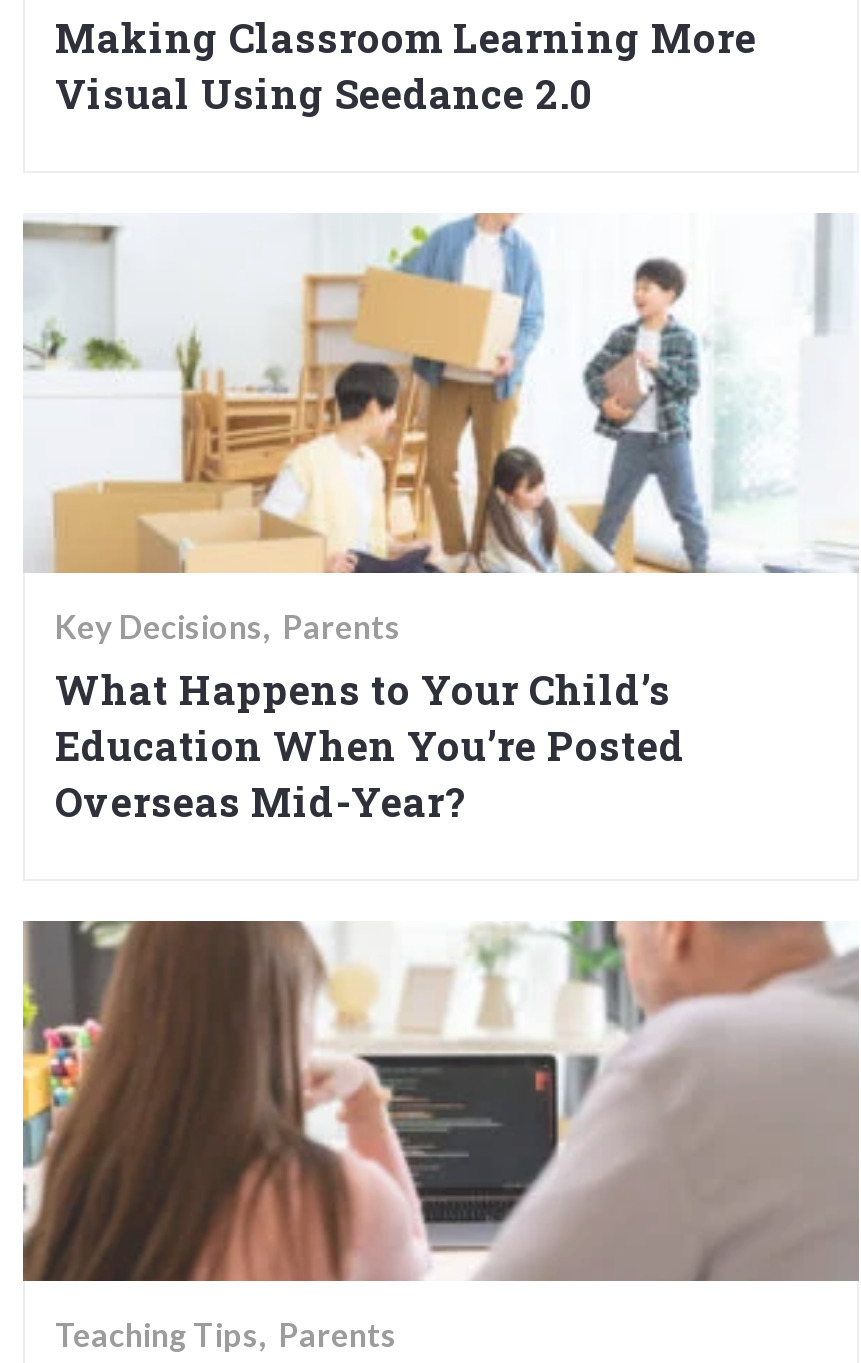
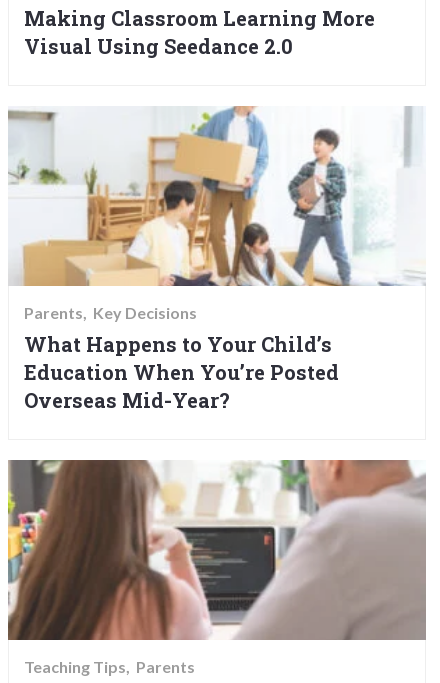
- Key Decisions Parents
+ Parents Key Decisions
